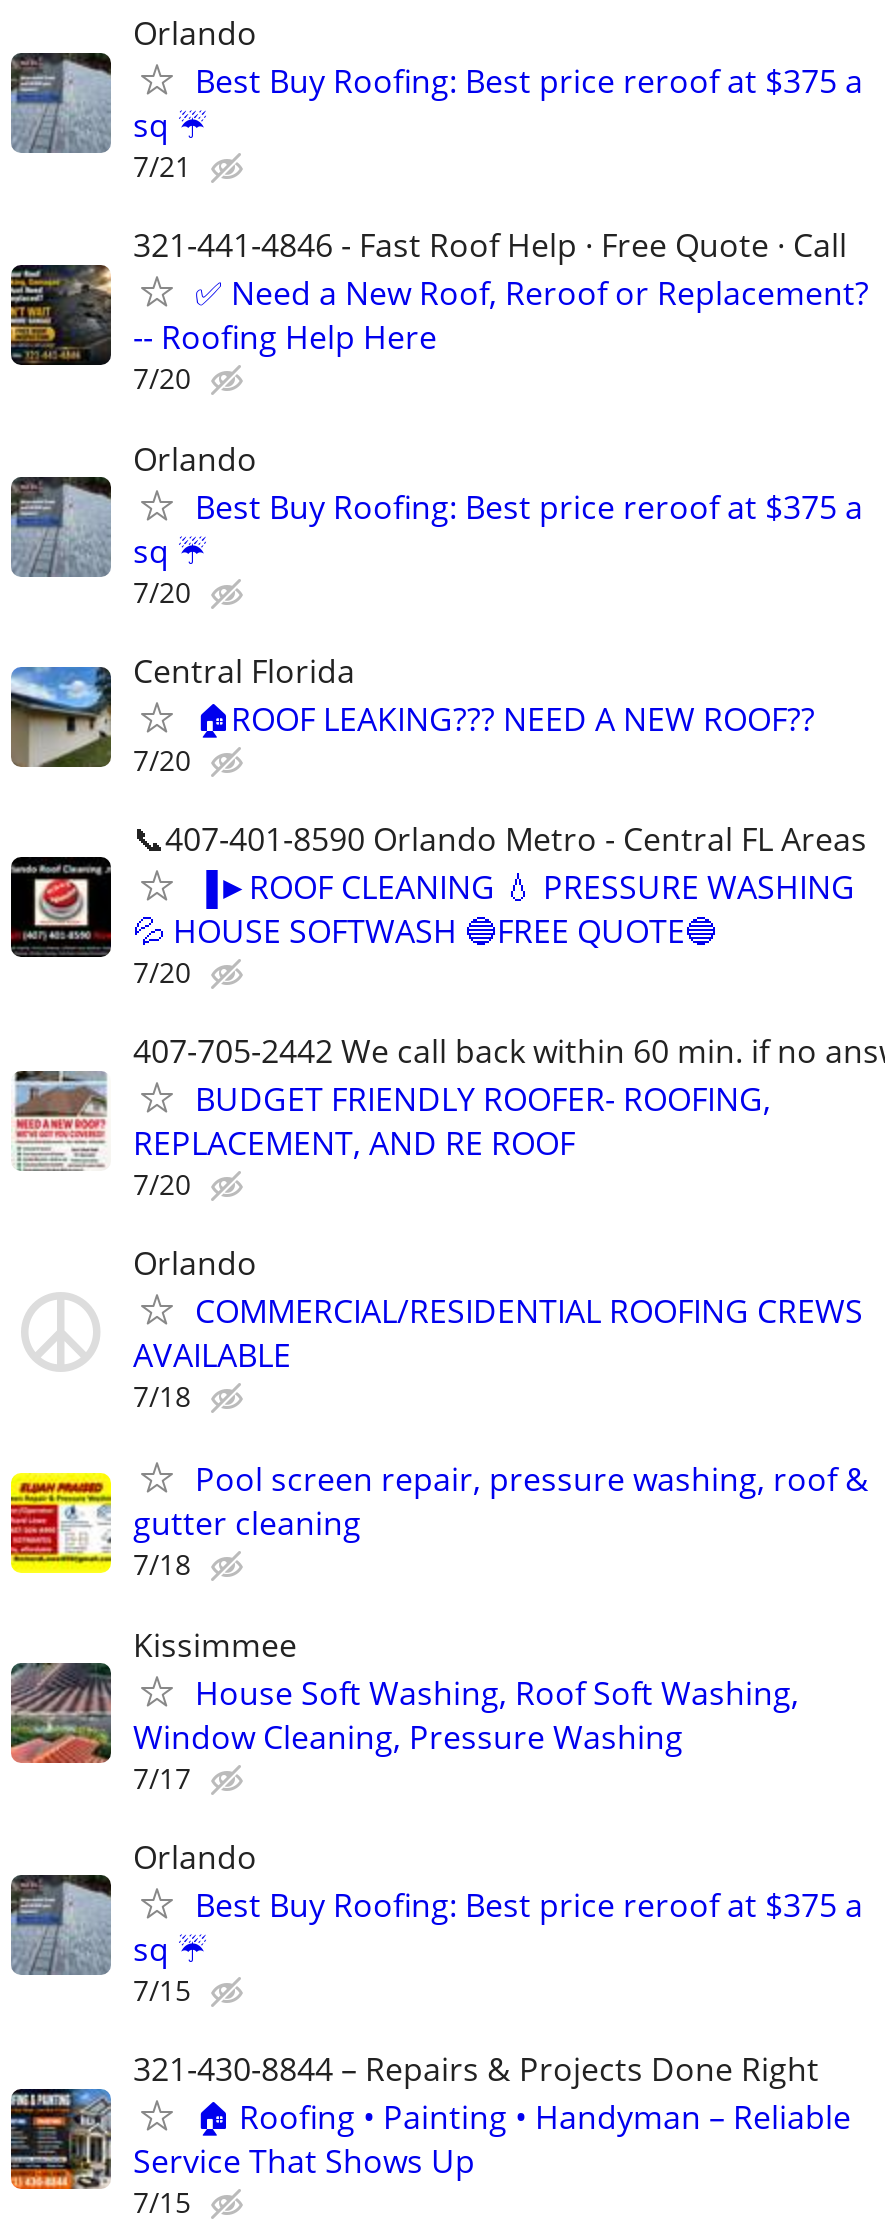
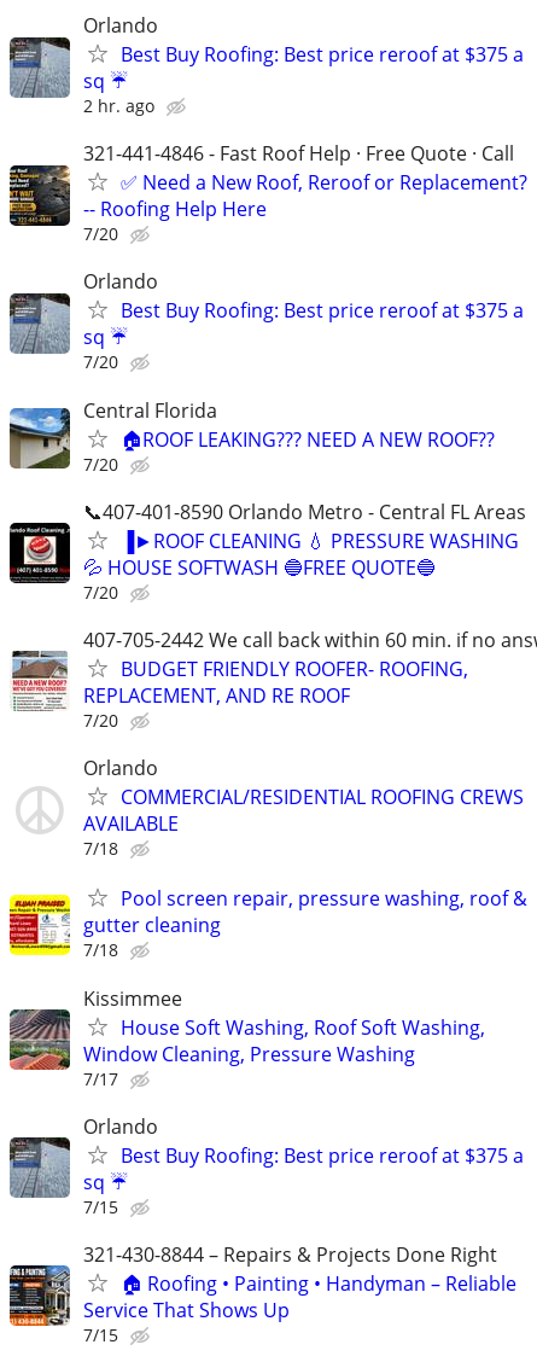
- 7/21
+ 2 hr. ago
